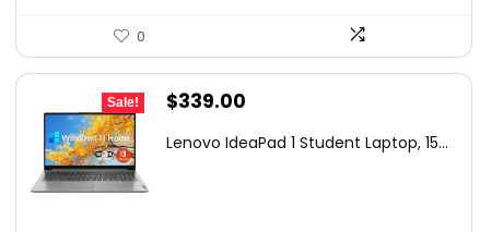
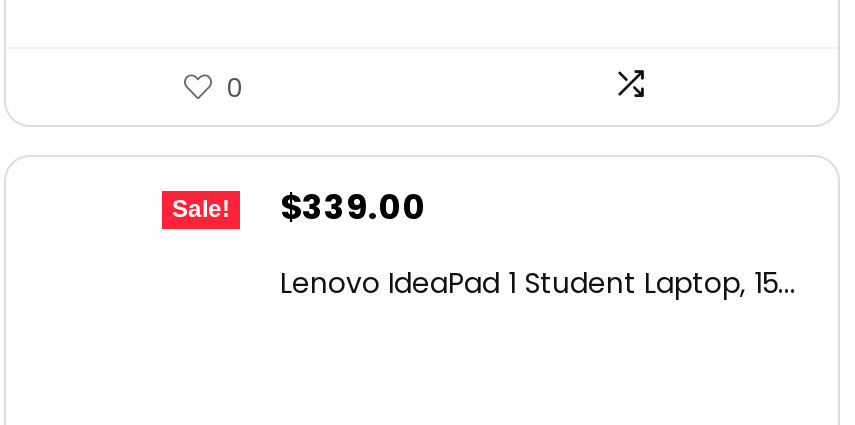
- [image]
